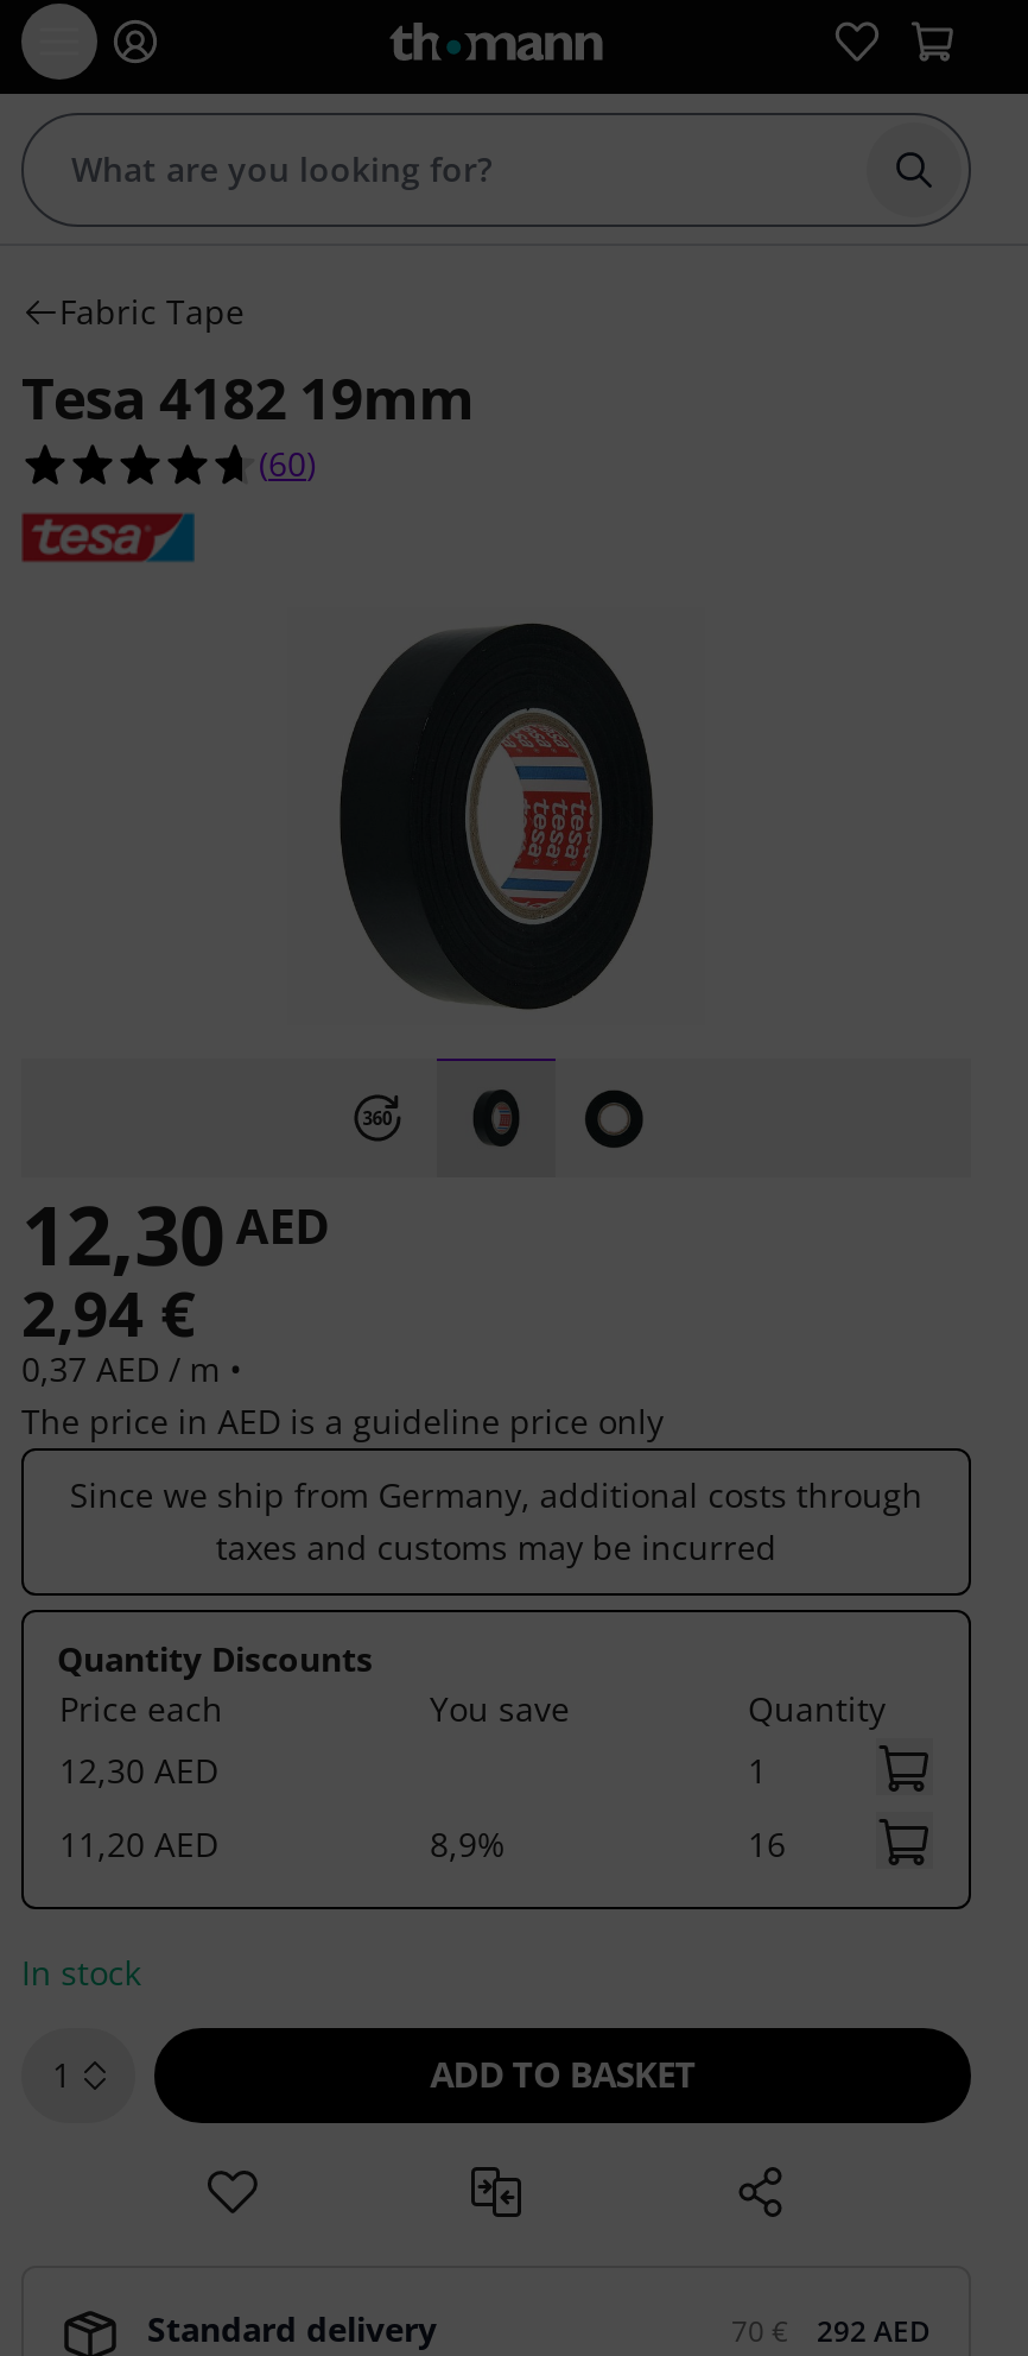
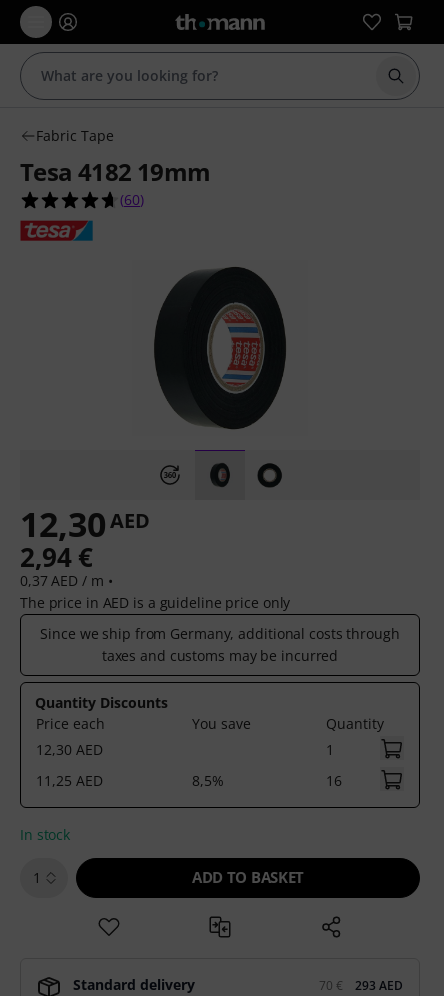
- 11,20 AED
+ 11,25 AED

- 8,9%
+ 8,5%

- 292 AED
+ 293 AED
